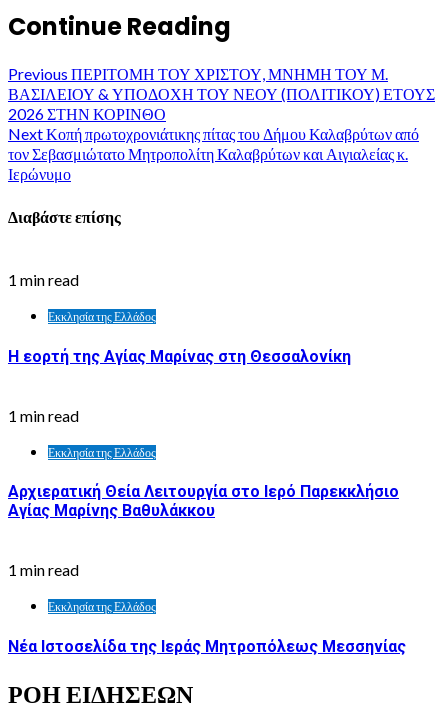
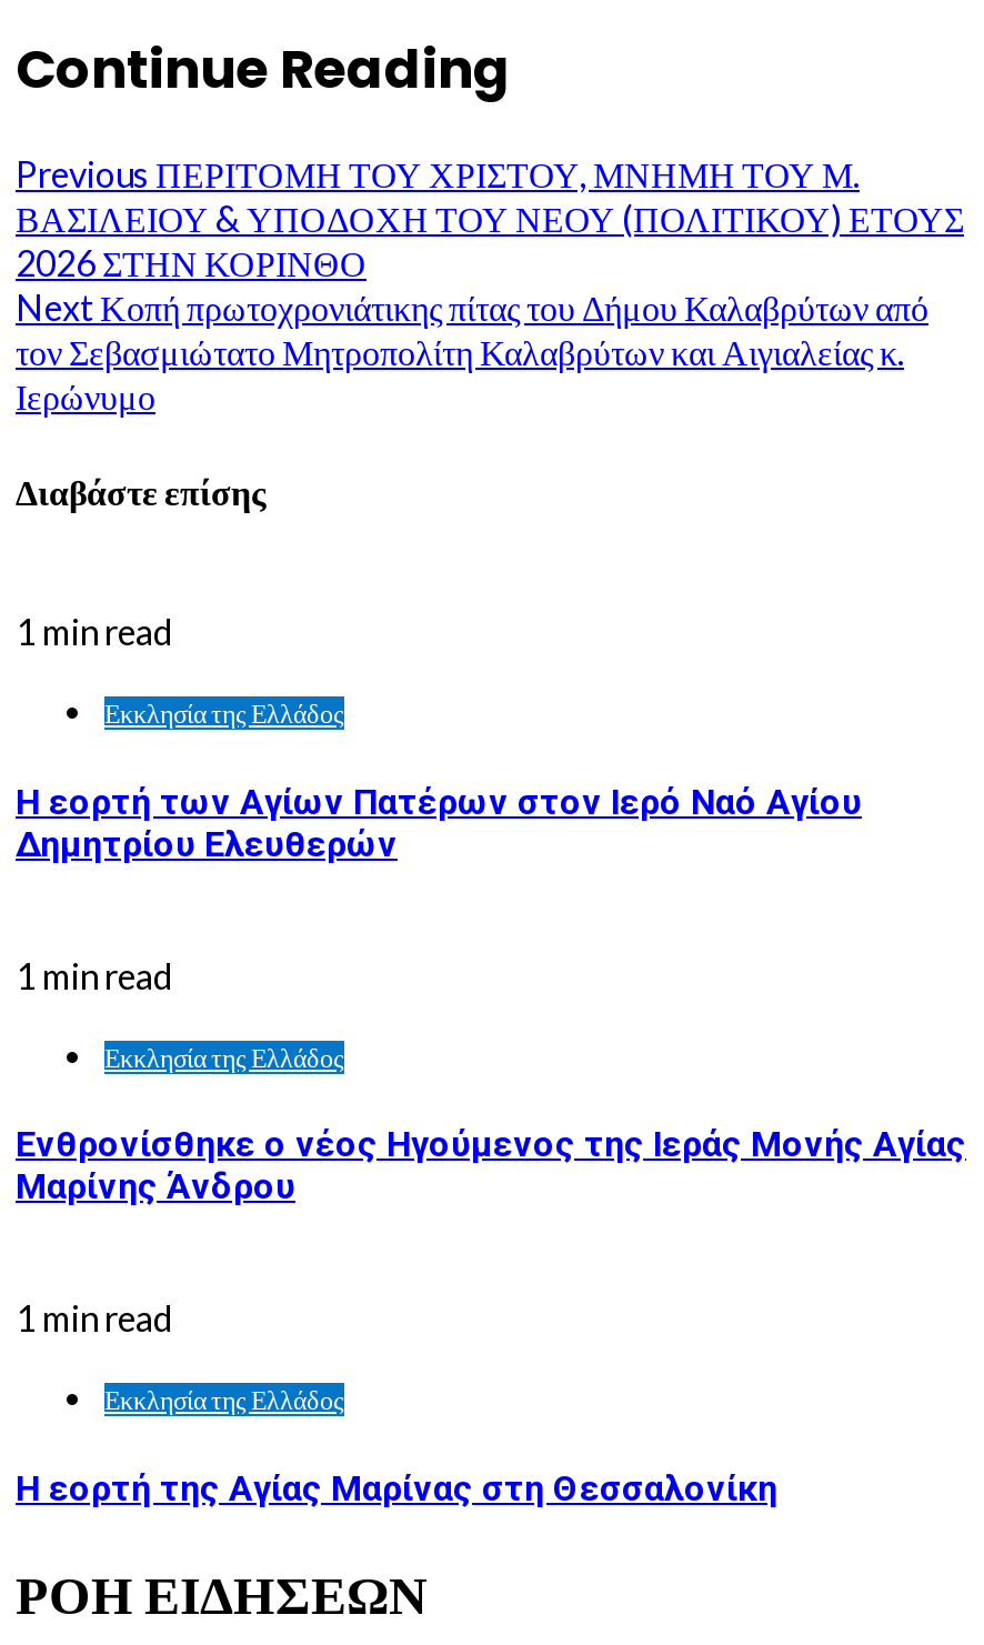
+ Η εορτή των Αγίων Πατέρων στον Ιερό Ναό Αγίου
+ Δημητρίου Ελευθερών

moved down: Η εορτή της Αγίας Μαρίνας στη Θεσσαλονίκη

- Αρχιερατική Θεία Λειτουργία στο Ιερό Παρεκκλήσιο
- Αγίας Μαρίνης Βαθυλάκκου
+ Ενθρονίσθηκε ο νέος Ηγούμενος της Ιεράς Μονής Αγίας
+ Μαρίνης Άνδρου

- Νέα Ιστοσελίδα της Ιεράς Μητροπόλεως Μεσσηνίας
